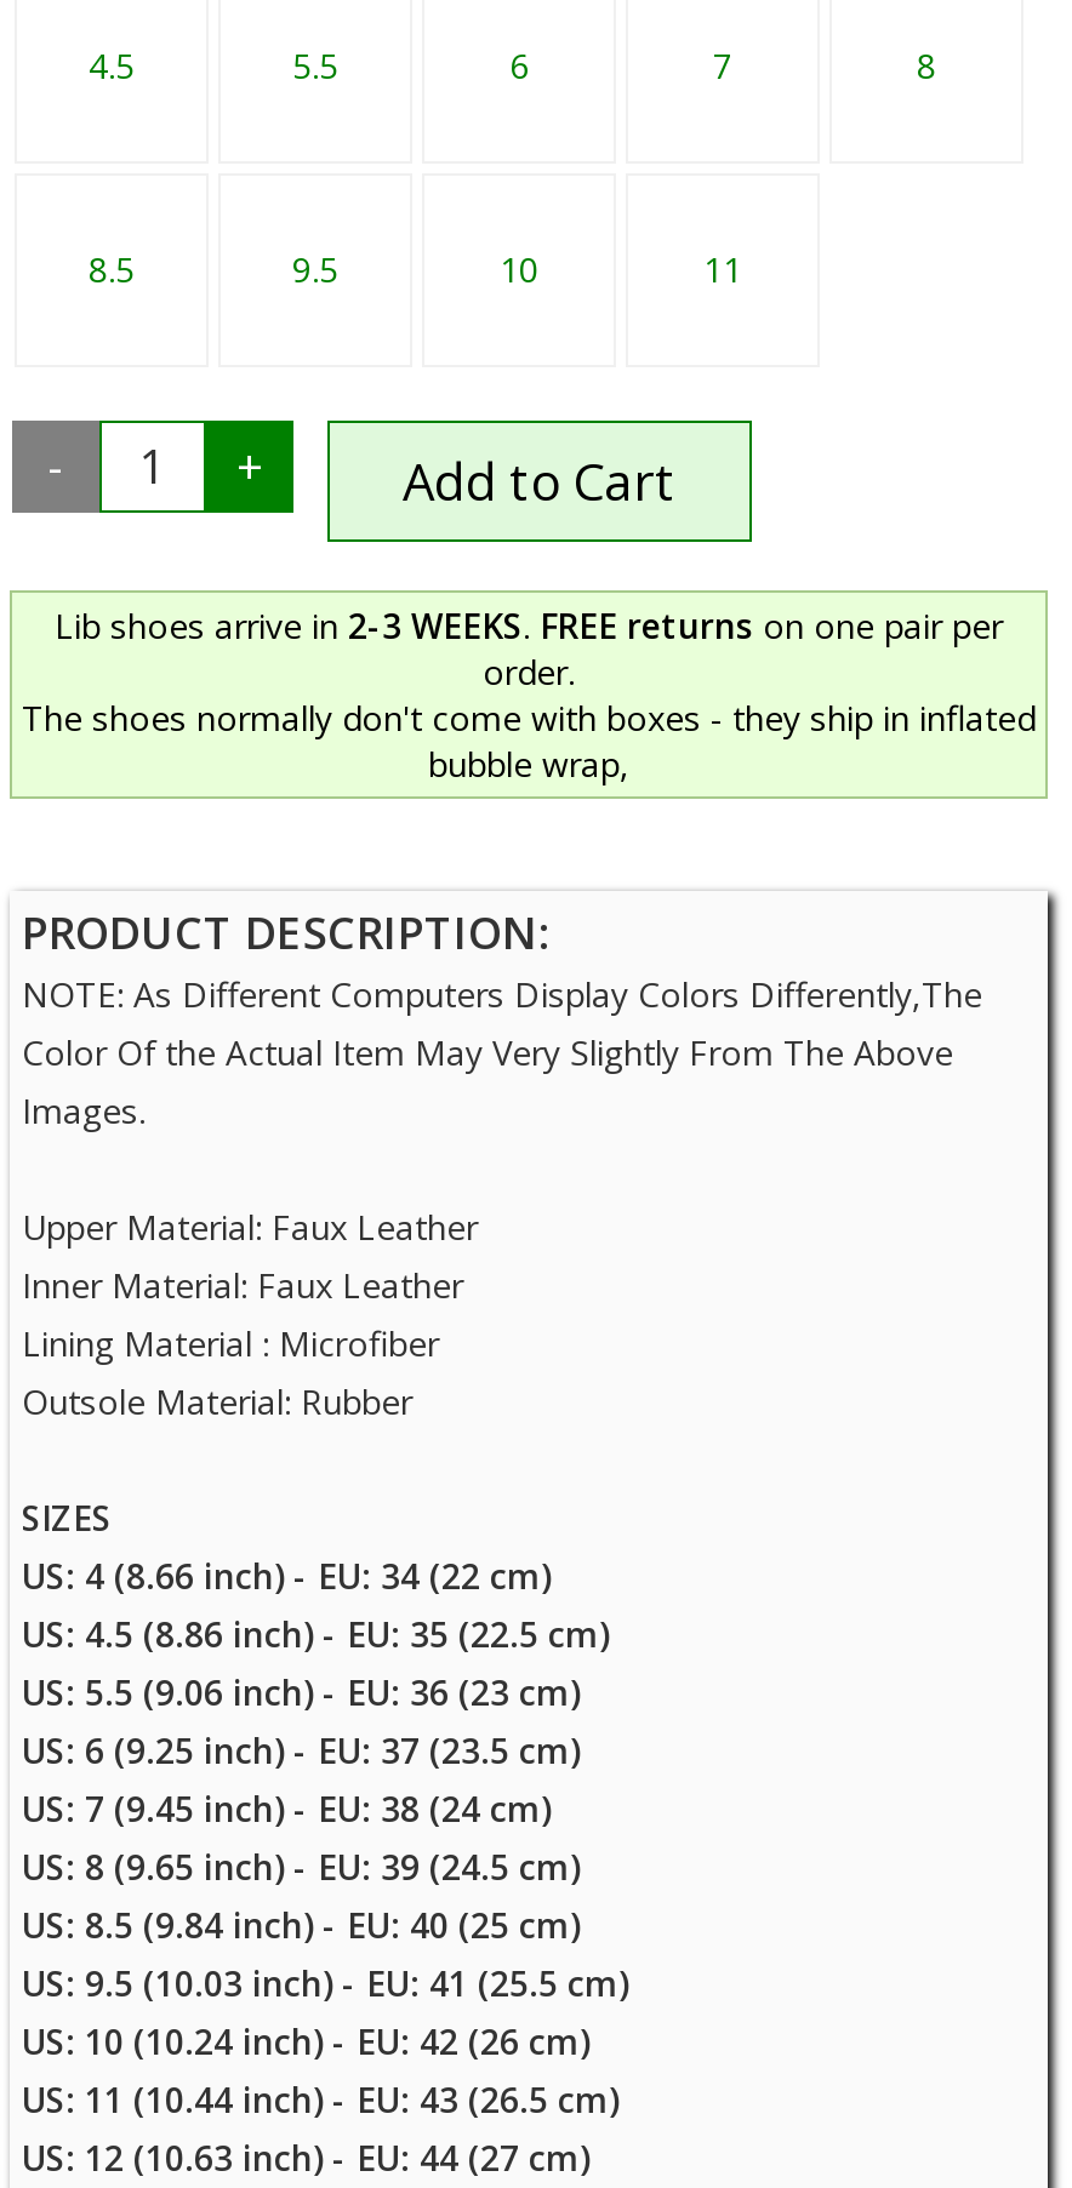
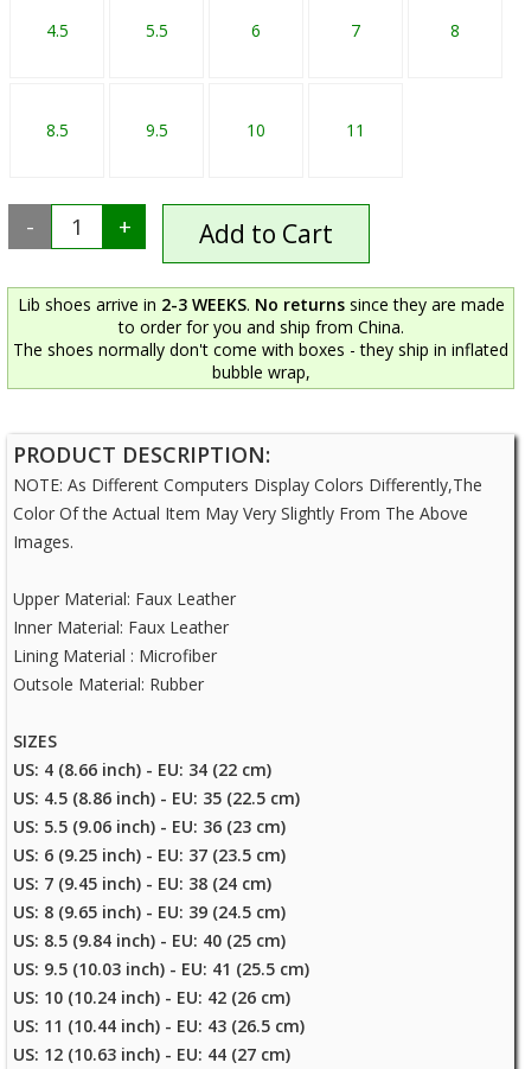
- Lib shoes arrive in 2-3 WEEKS. FREE returns on one pair per
- order.
+ Lib shoes arrive in 2-3 WEEKS. No returns since they are made
+ to order for you and ship from China.
